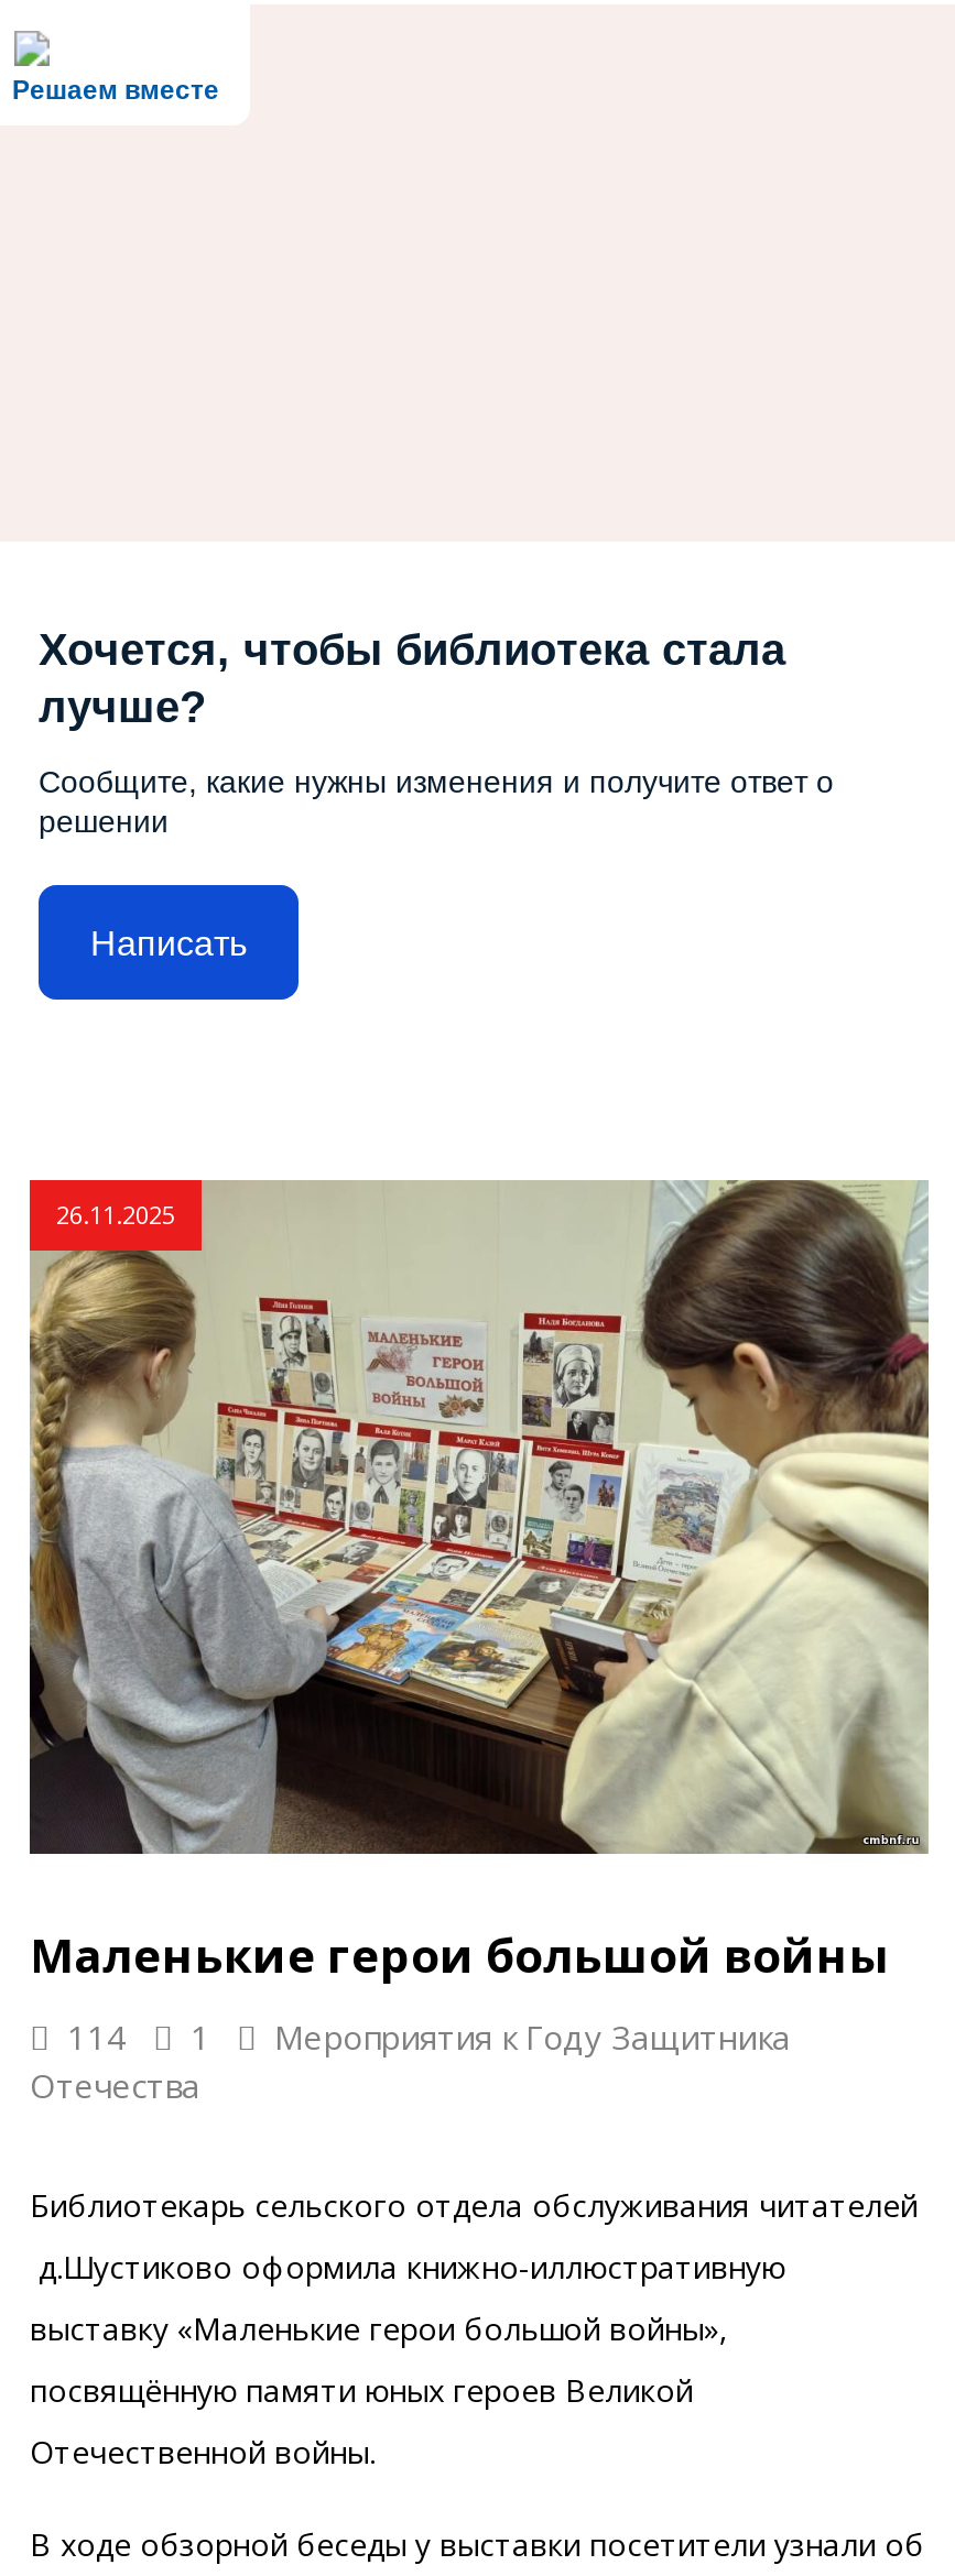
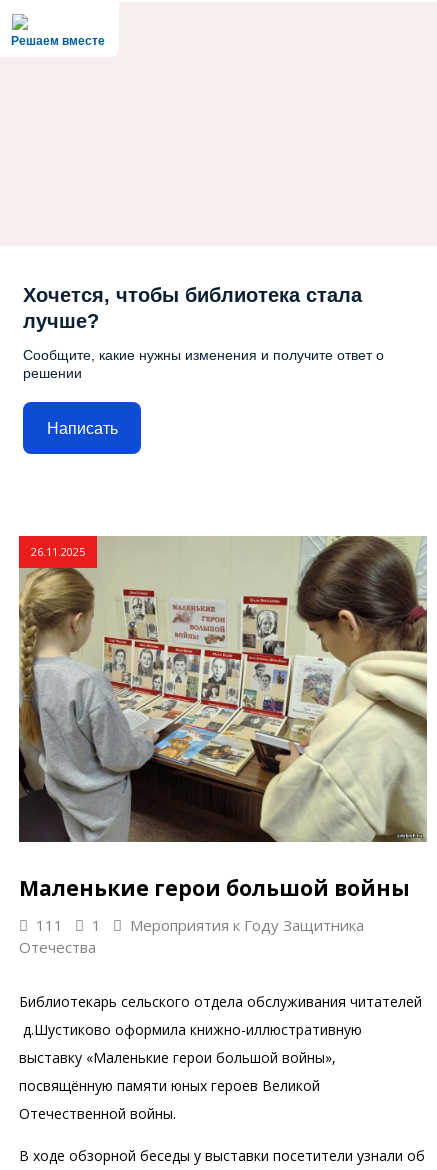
- 114 1 Мероприятия к Году Защитника
+ 111 1 Мероприятия к Году Защитника
